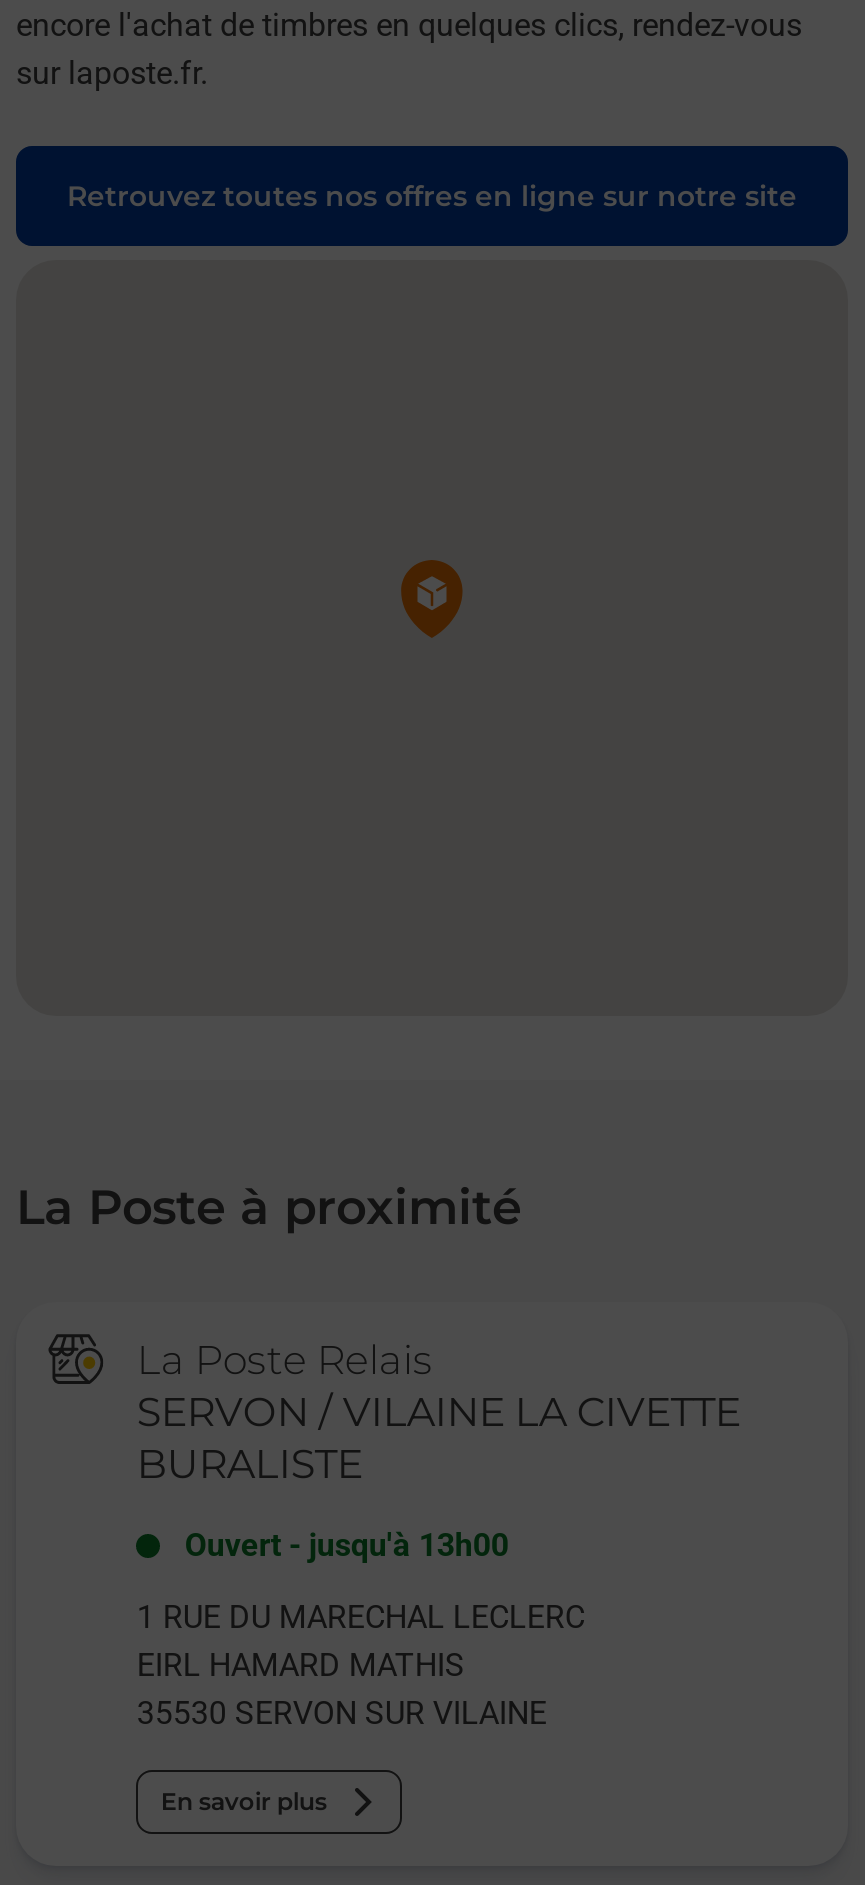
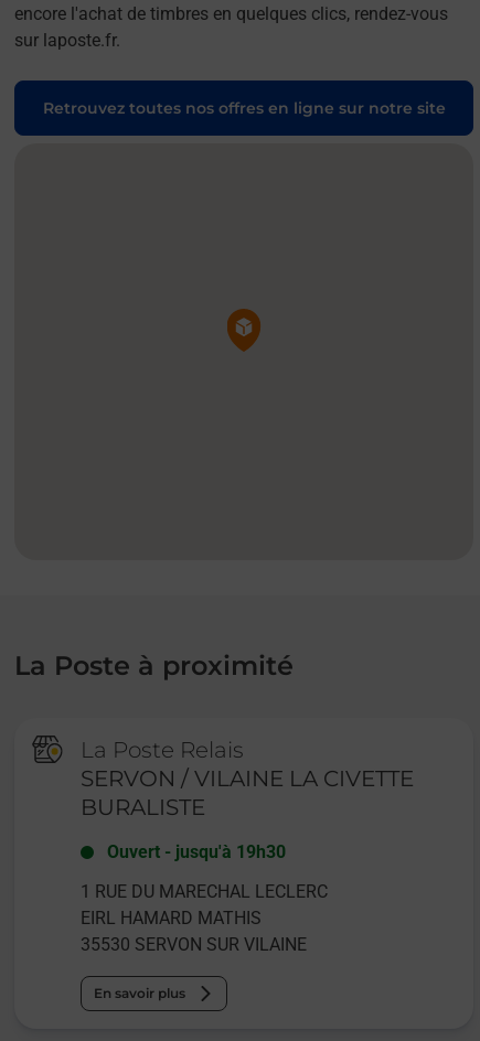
- Ouvert - jusqu'à 13h00
+ Ouvert - jusqu'à 19h30
